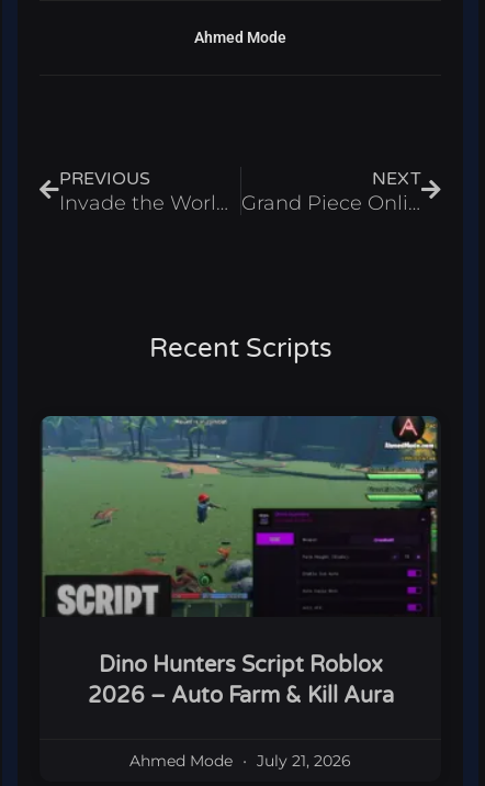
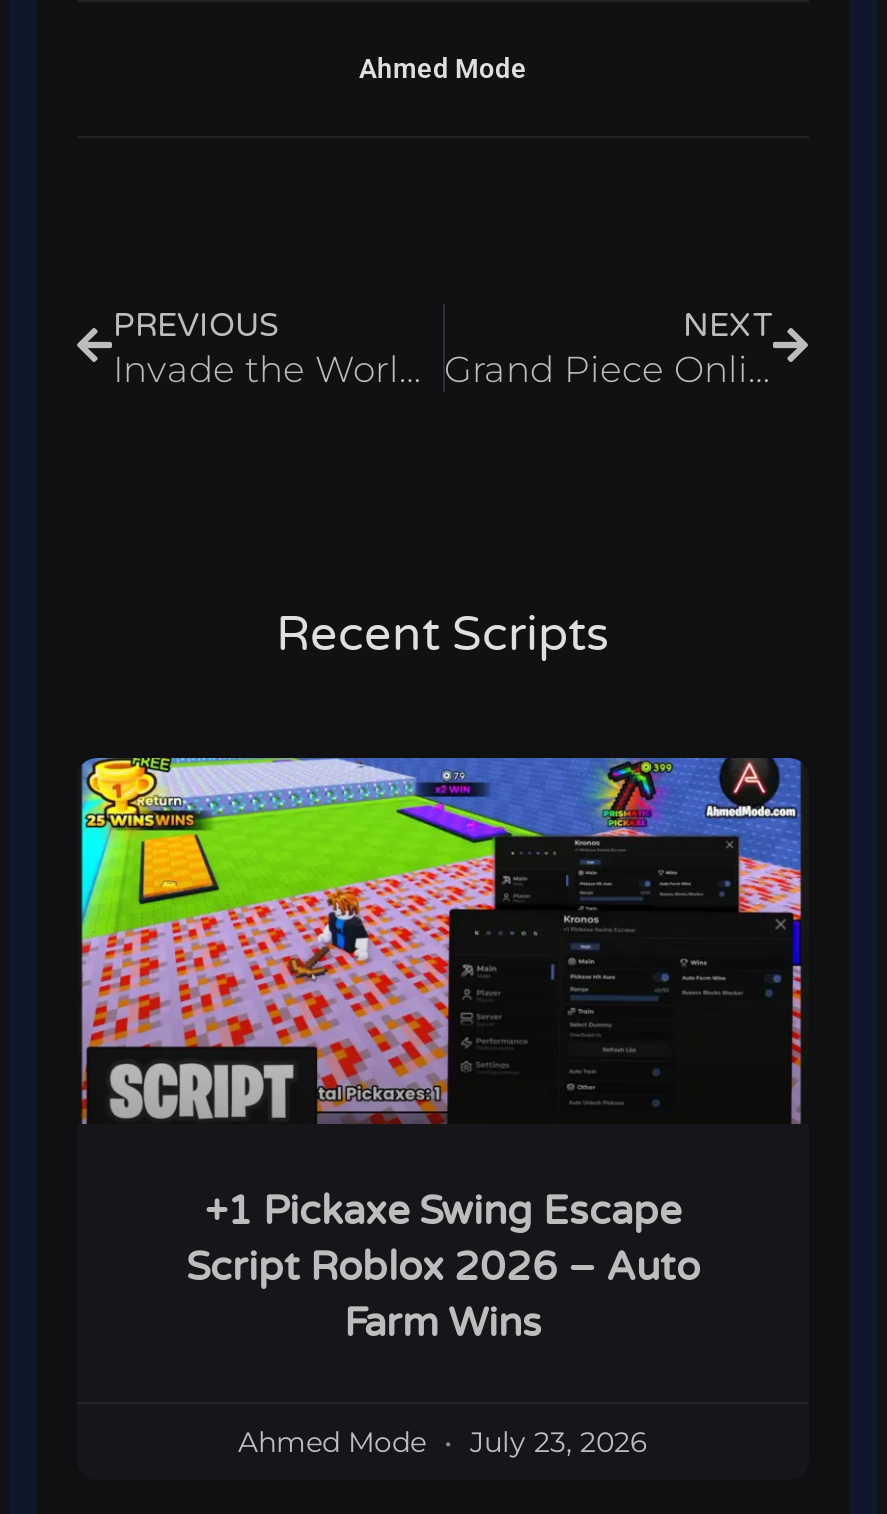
- [image]
- Dino Hunters Script Roblox
- 2026 – Auto Farm & Kill Aura
+ [image]
+ +1 Pickaxe Swing Escape
+ Script Roblox 2026 – Auto
+ Farm Wins

- Ahmed Mode July 21, 2026
+ Ahmed Mode July 23, 2026
